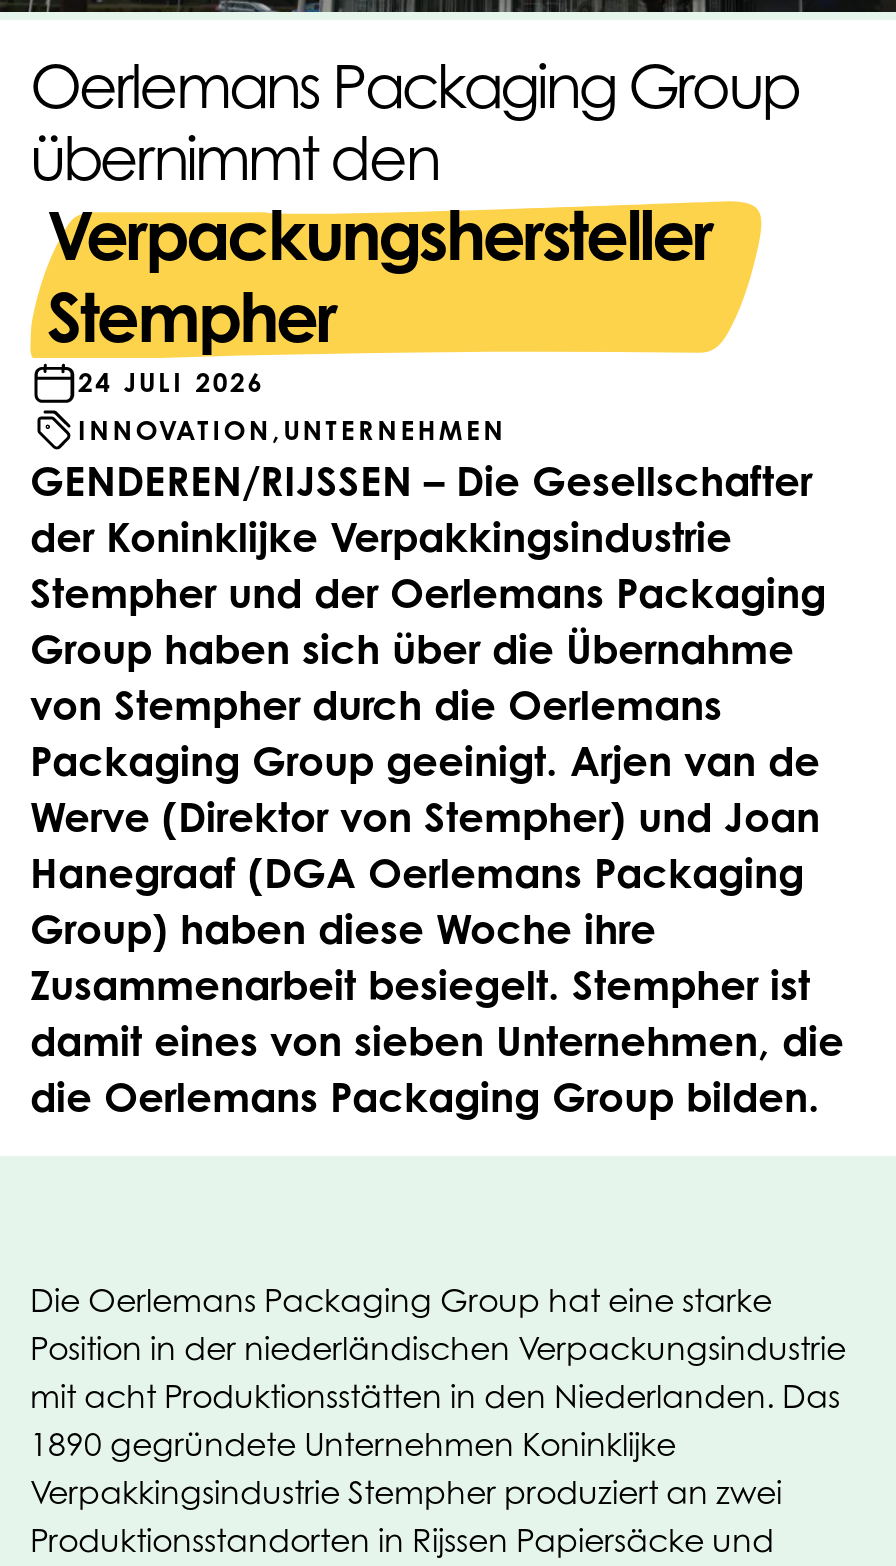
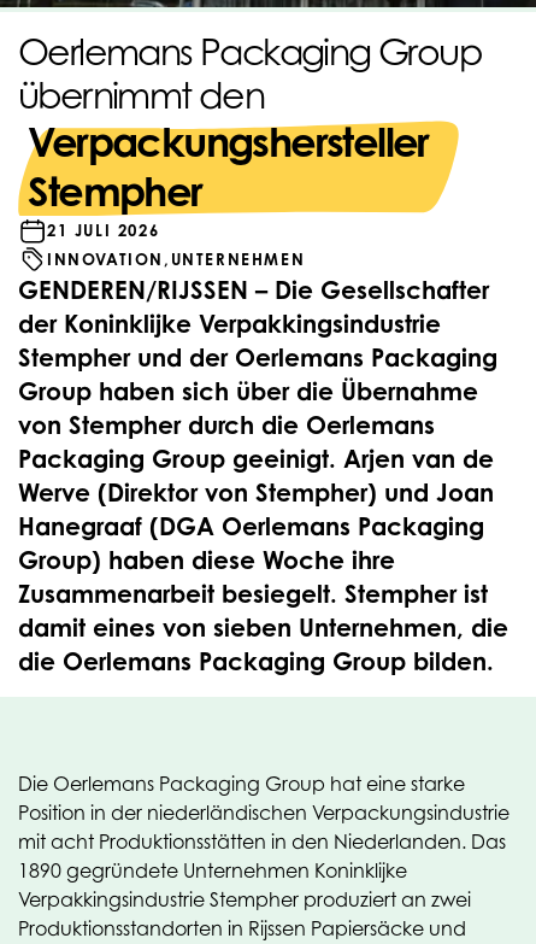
- 24 JULI 2026
+ 21 JULI 2026
